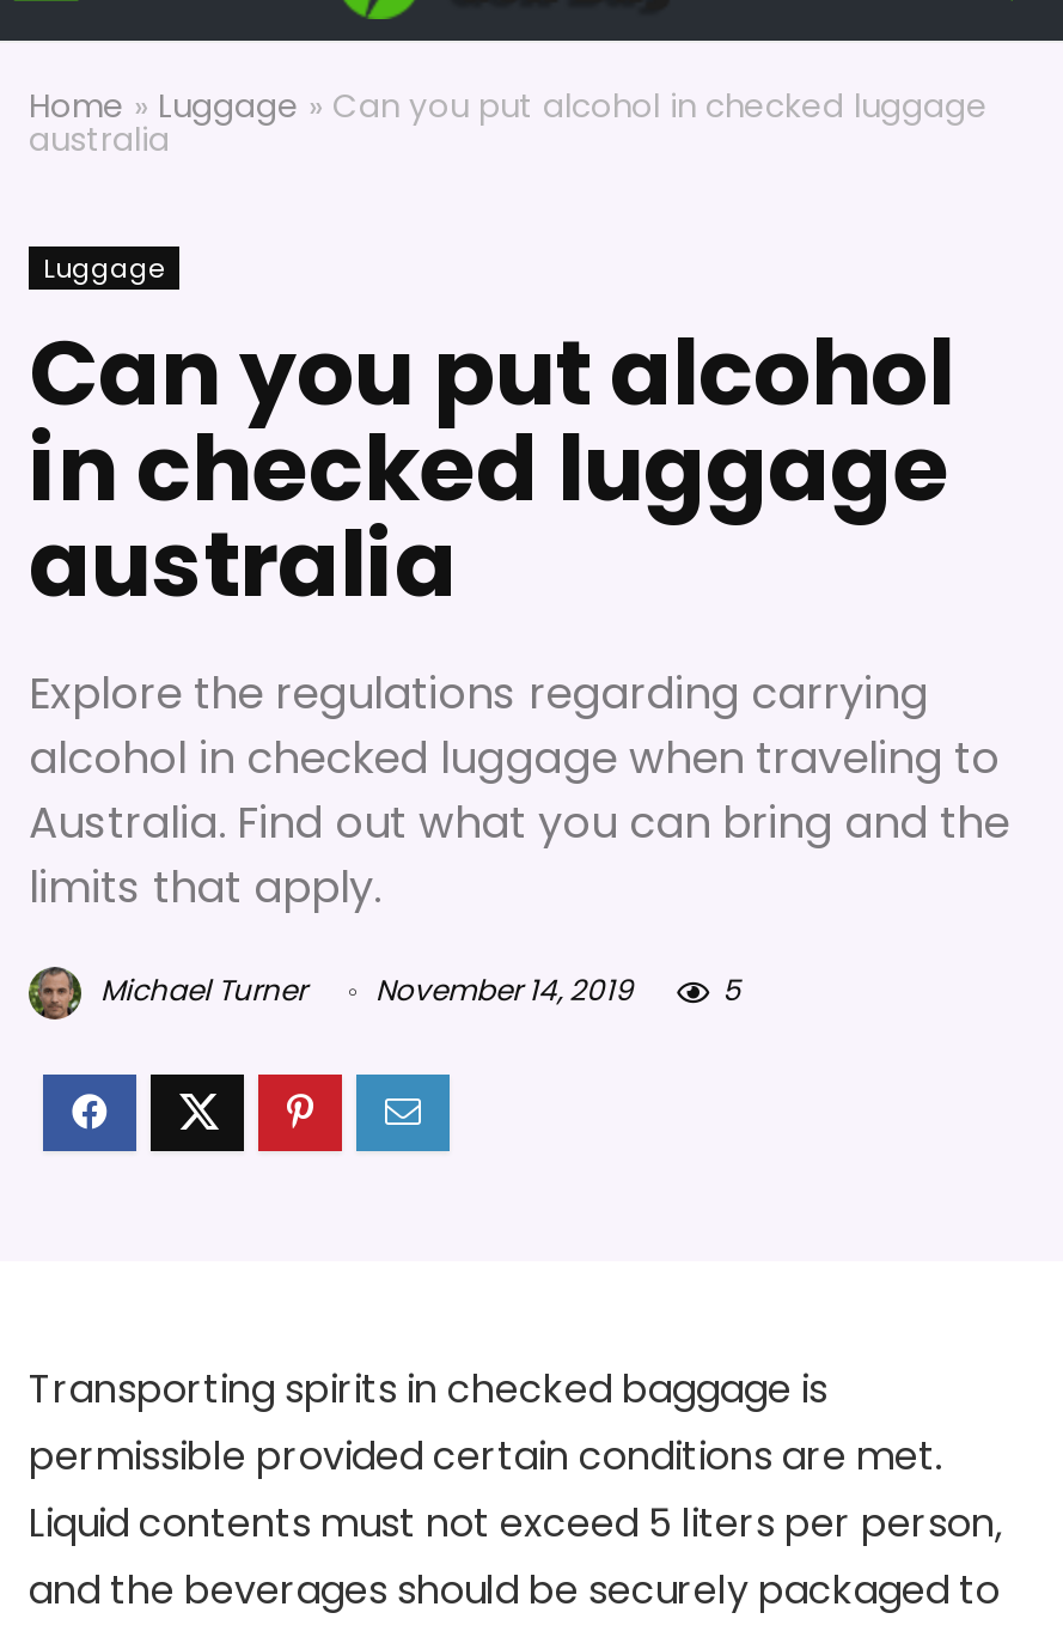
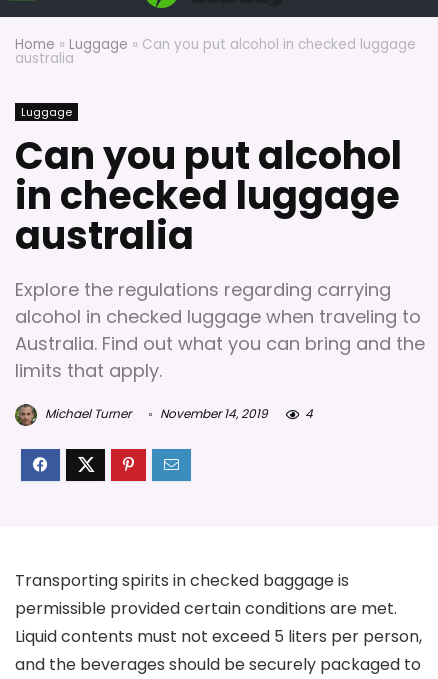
- 5
+ 4
